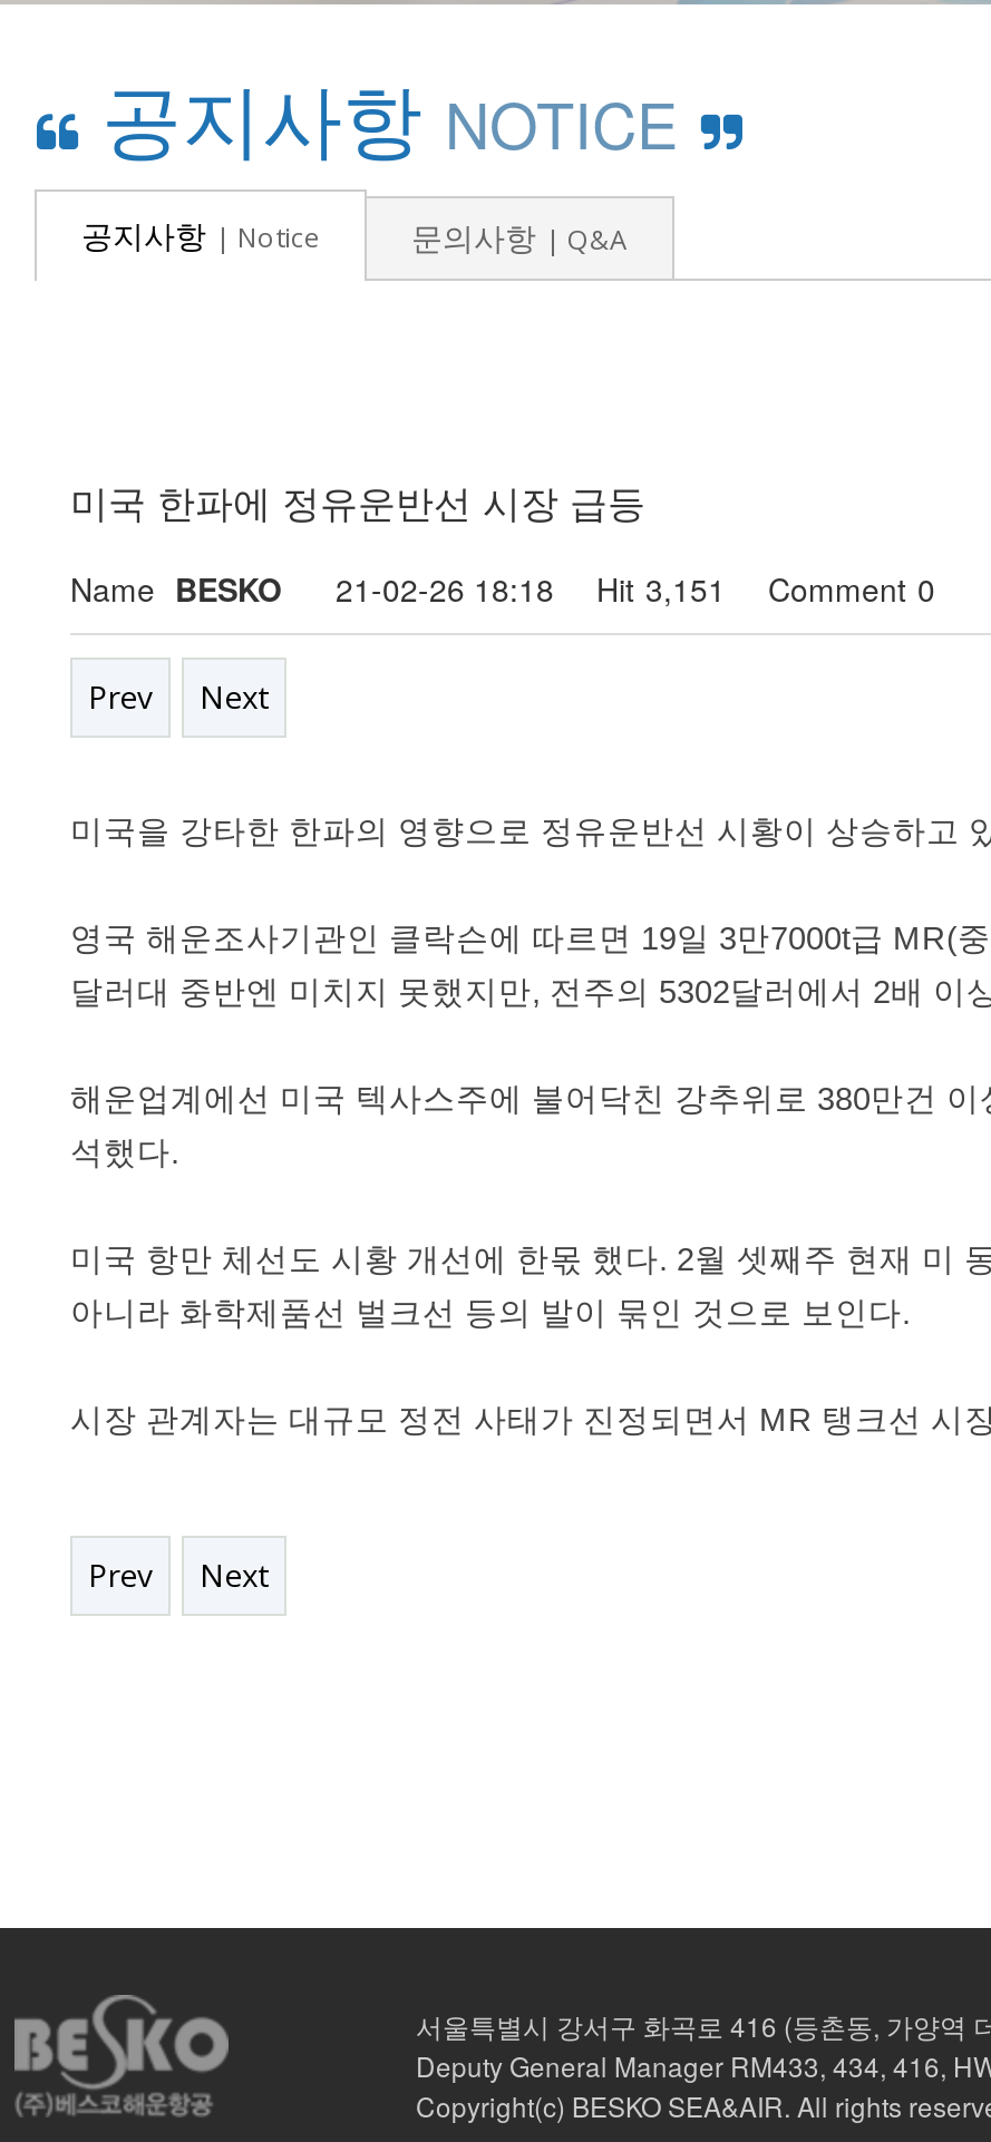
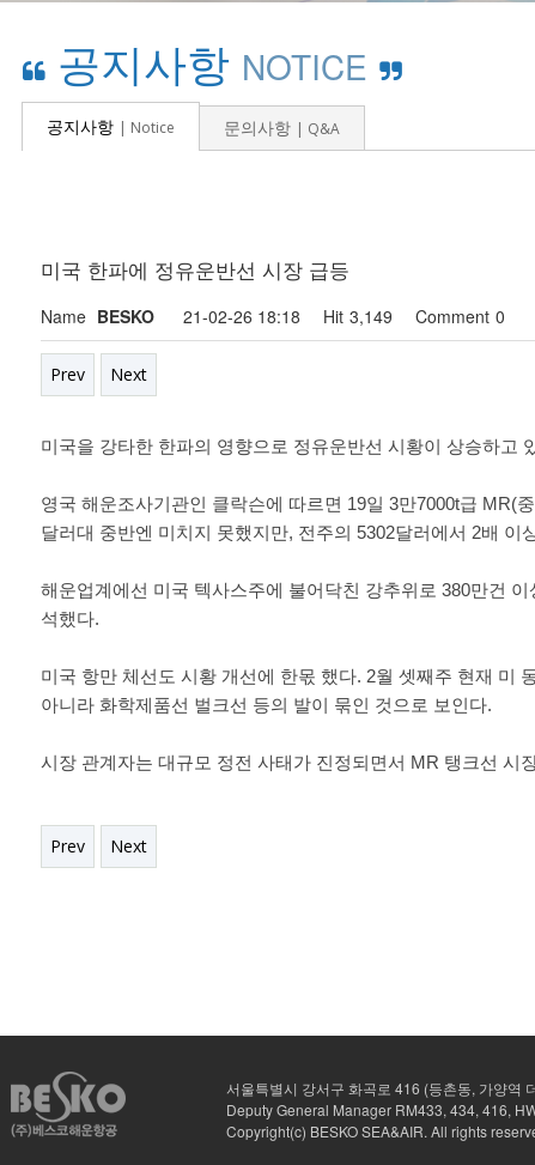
- Hit 3,151
+ Hit 3,149
